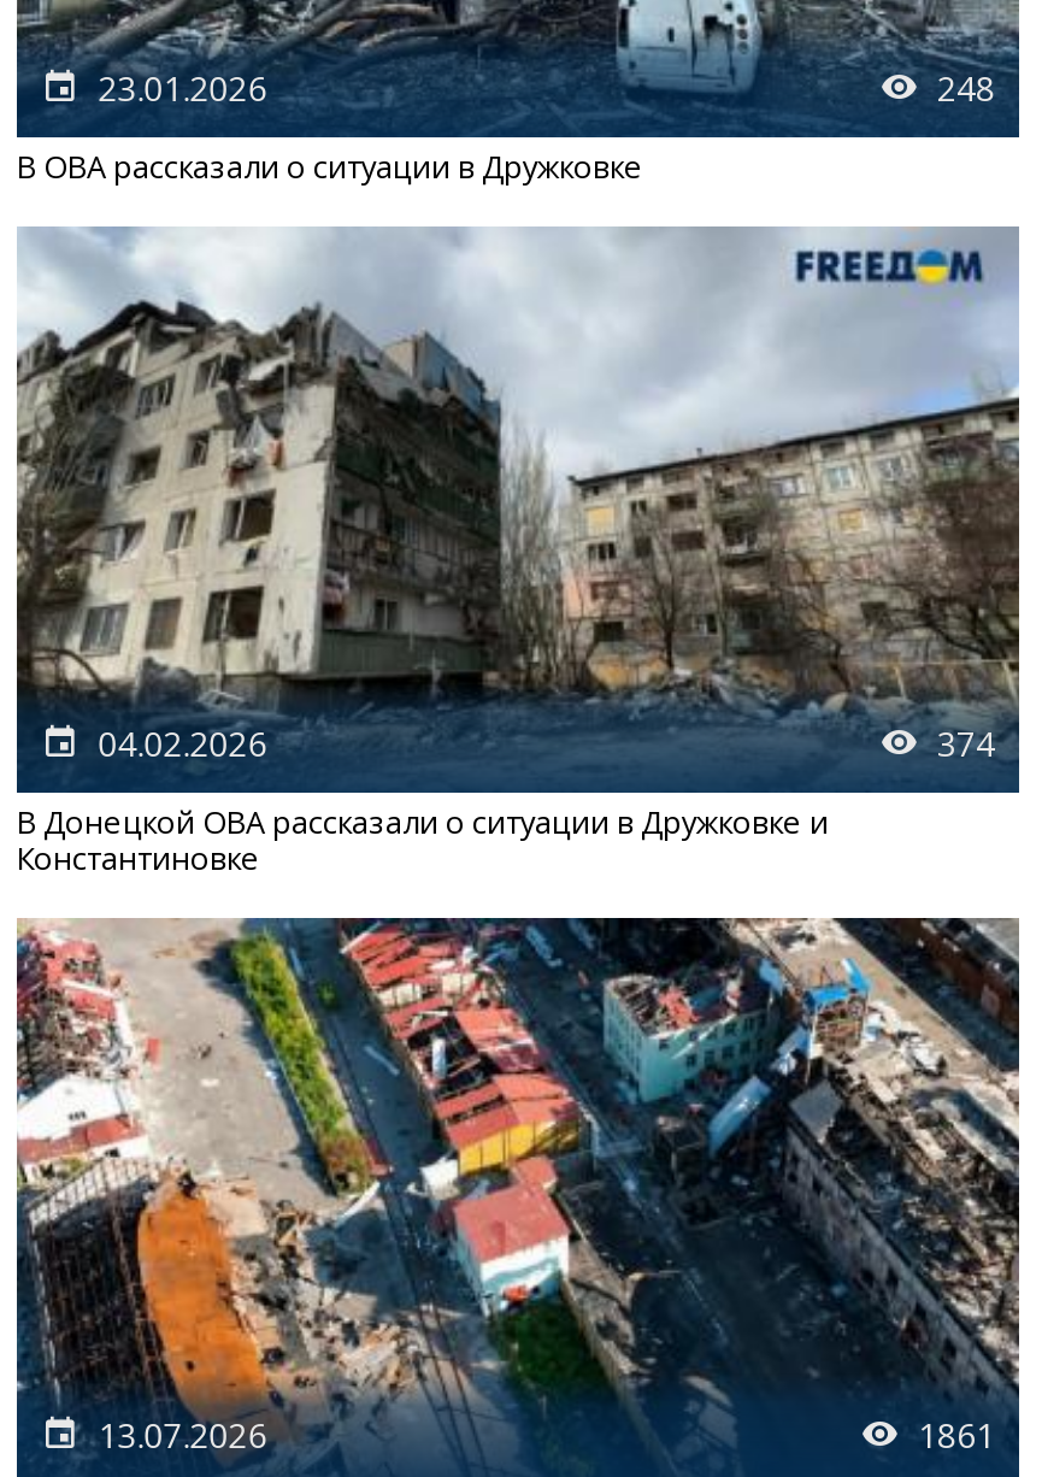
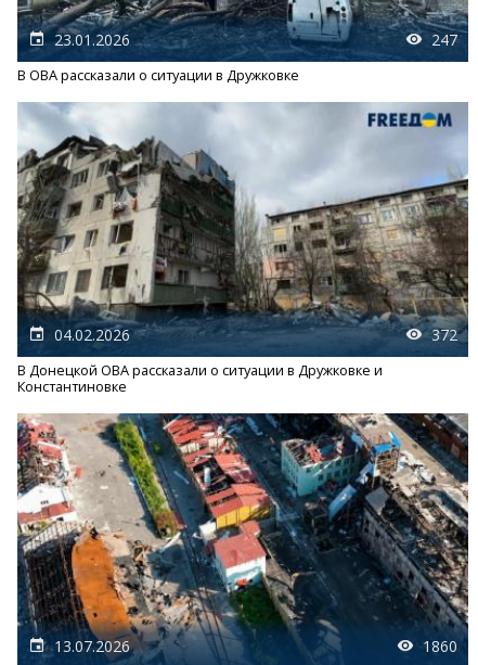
- 248
+ 247

- 374
+ 372

- 1861
+ 1860
